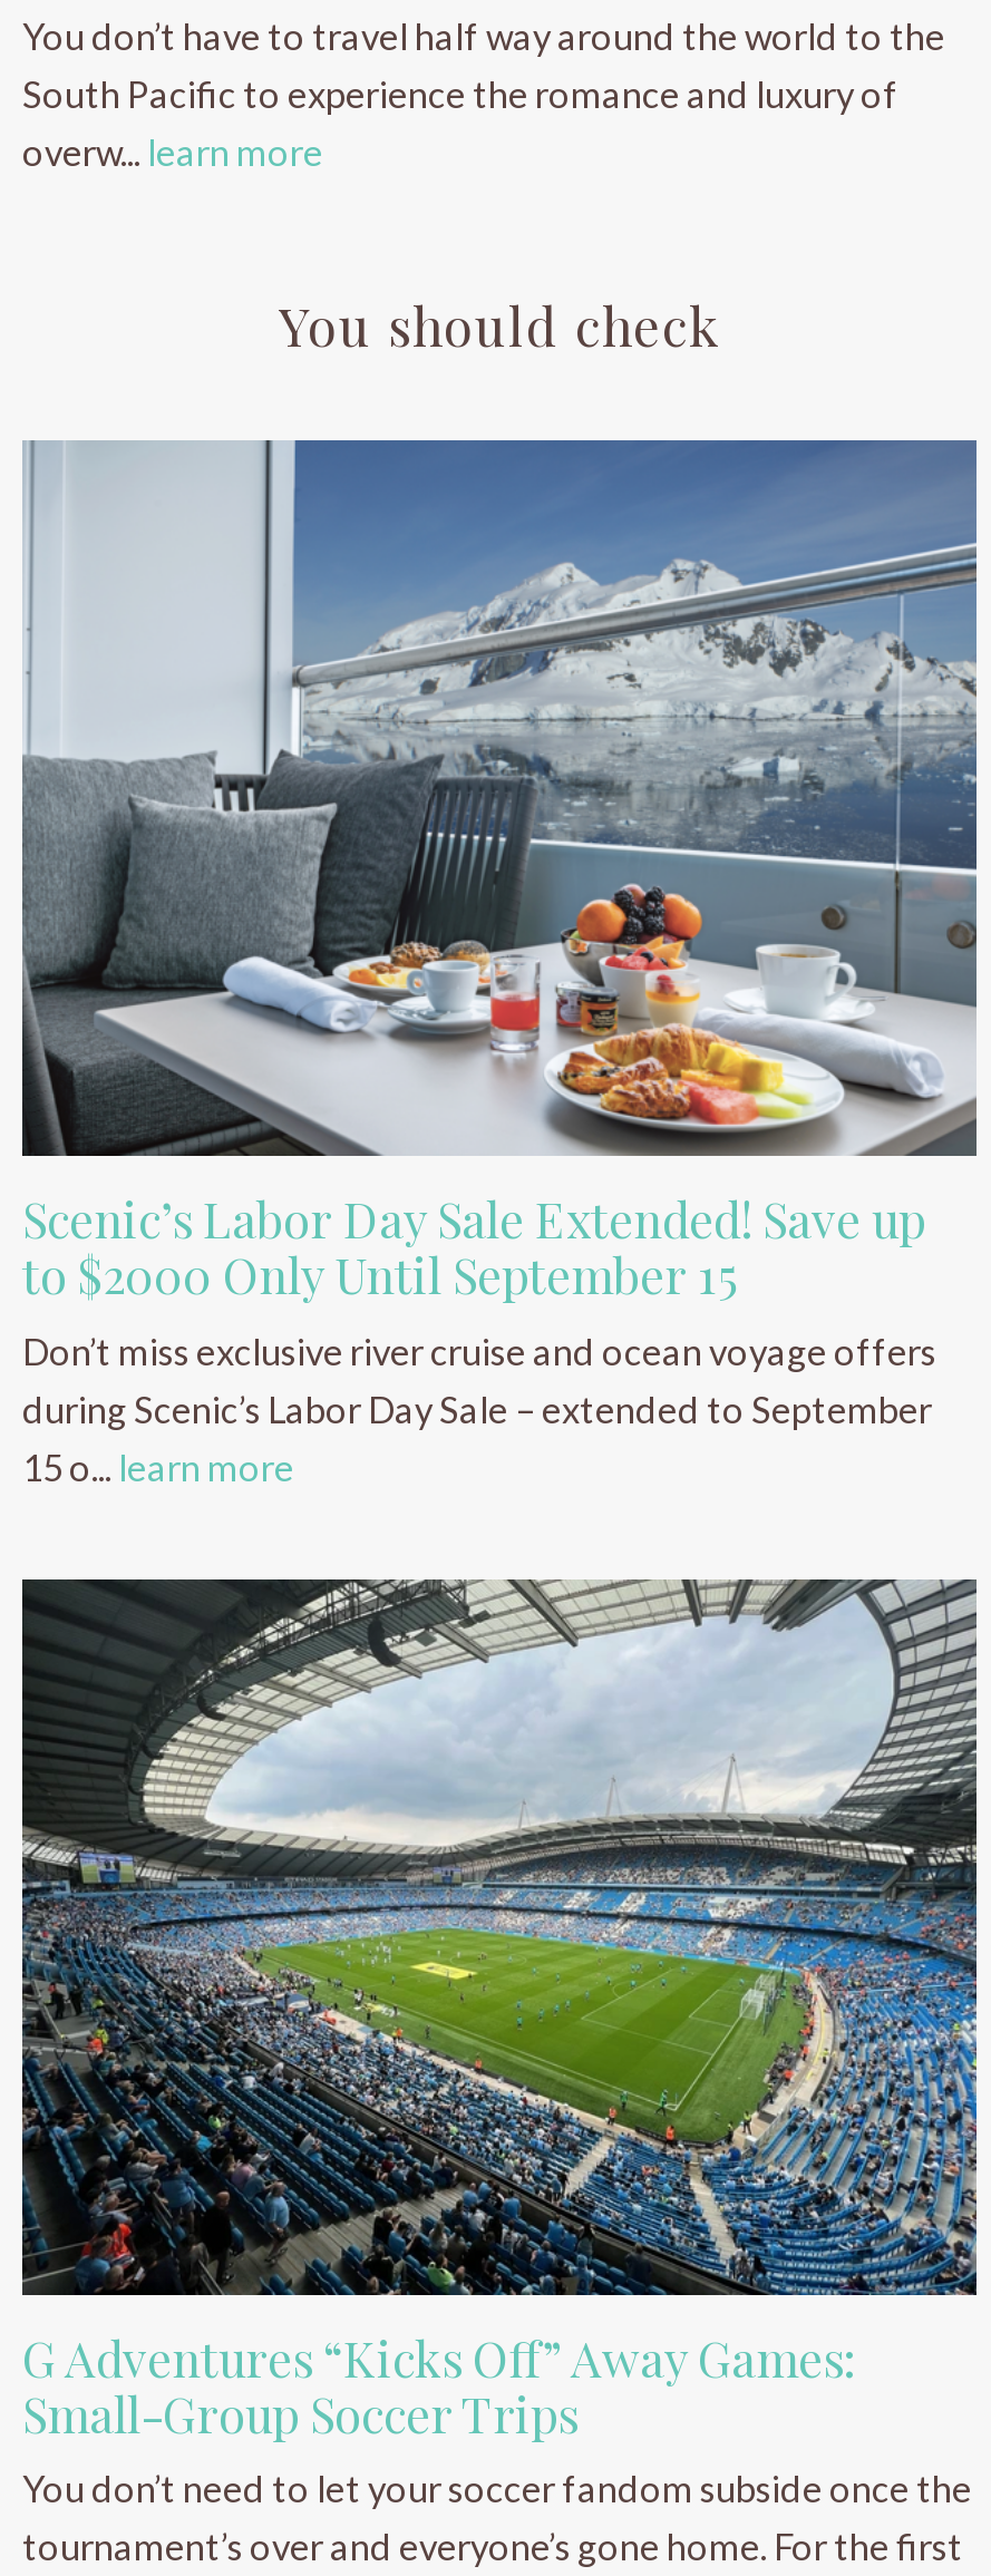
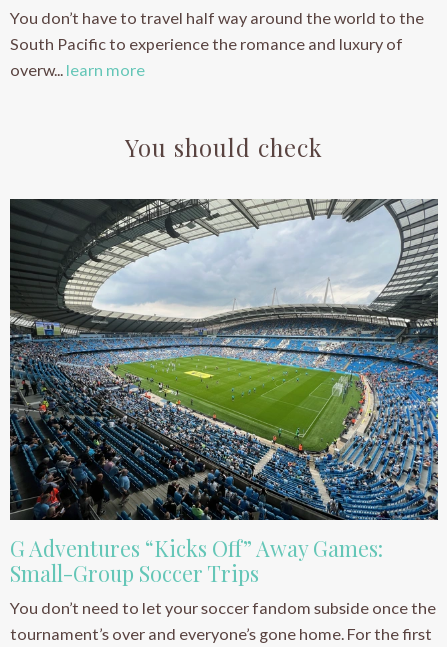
- [image]
- Scenic’s Labor Day Sale Extended! Save up
- to $2000 Only Until September 15
- Don’t miss exclusive river cruise and ocean voyage offers
- during Scenic’s Labor Day Sale – extended to September
- 15 o... learn more
